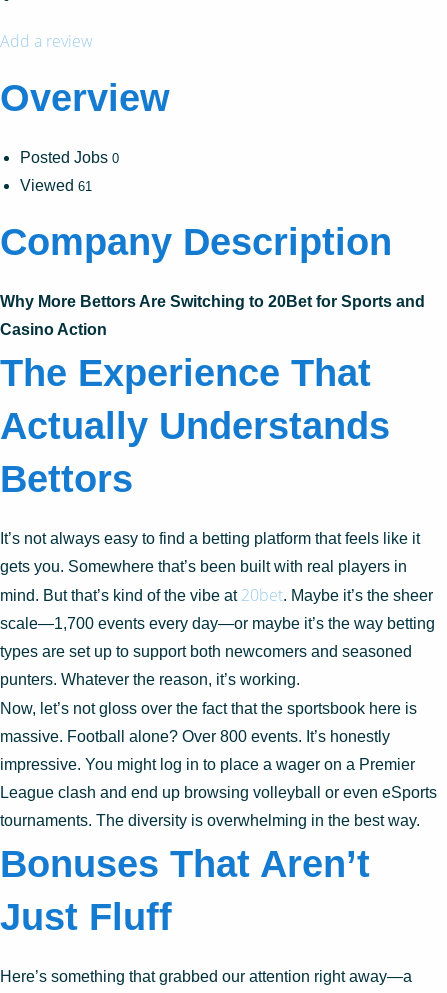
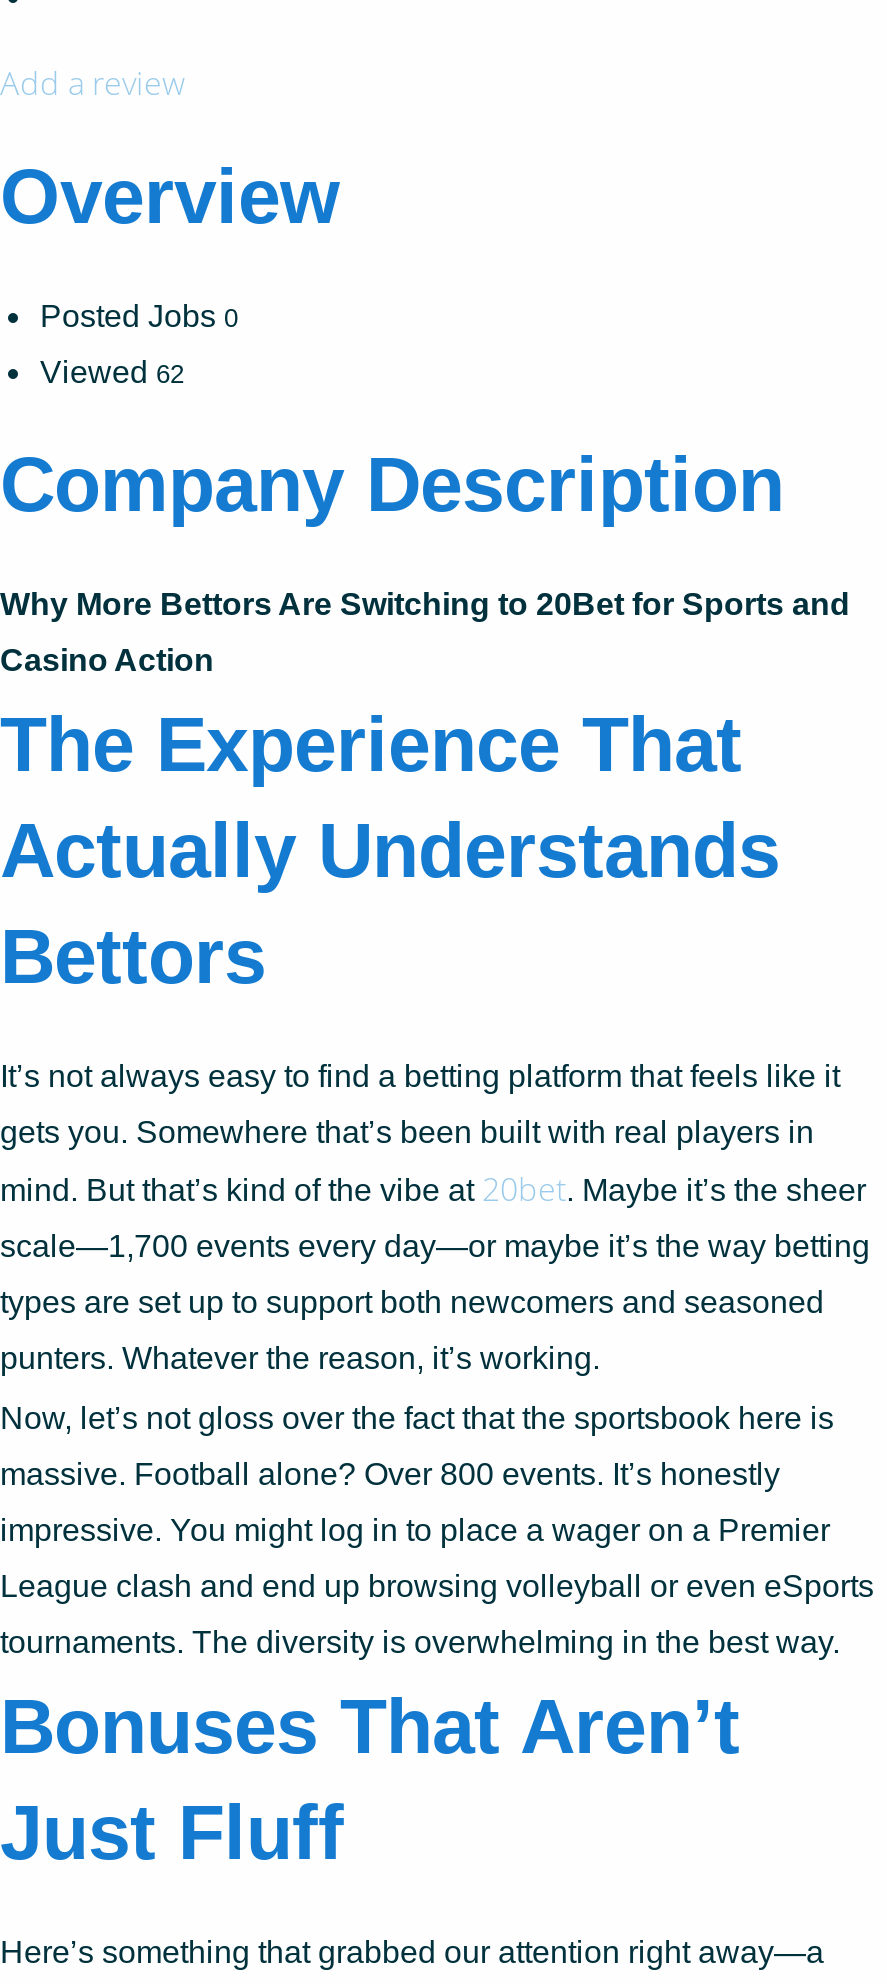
- Viewed 61
+ Viewed 62
